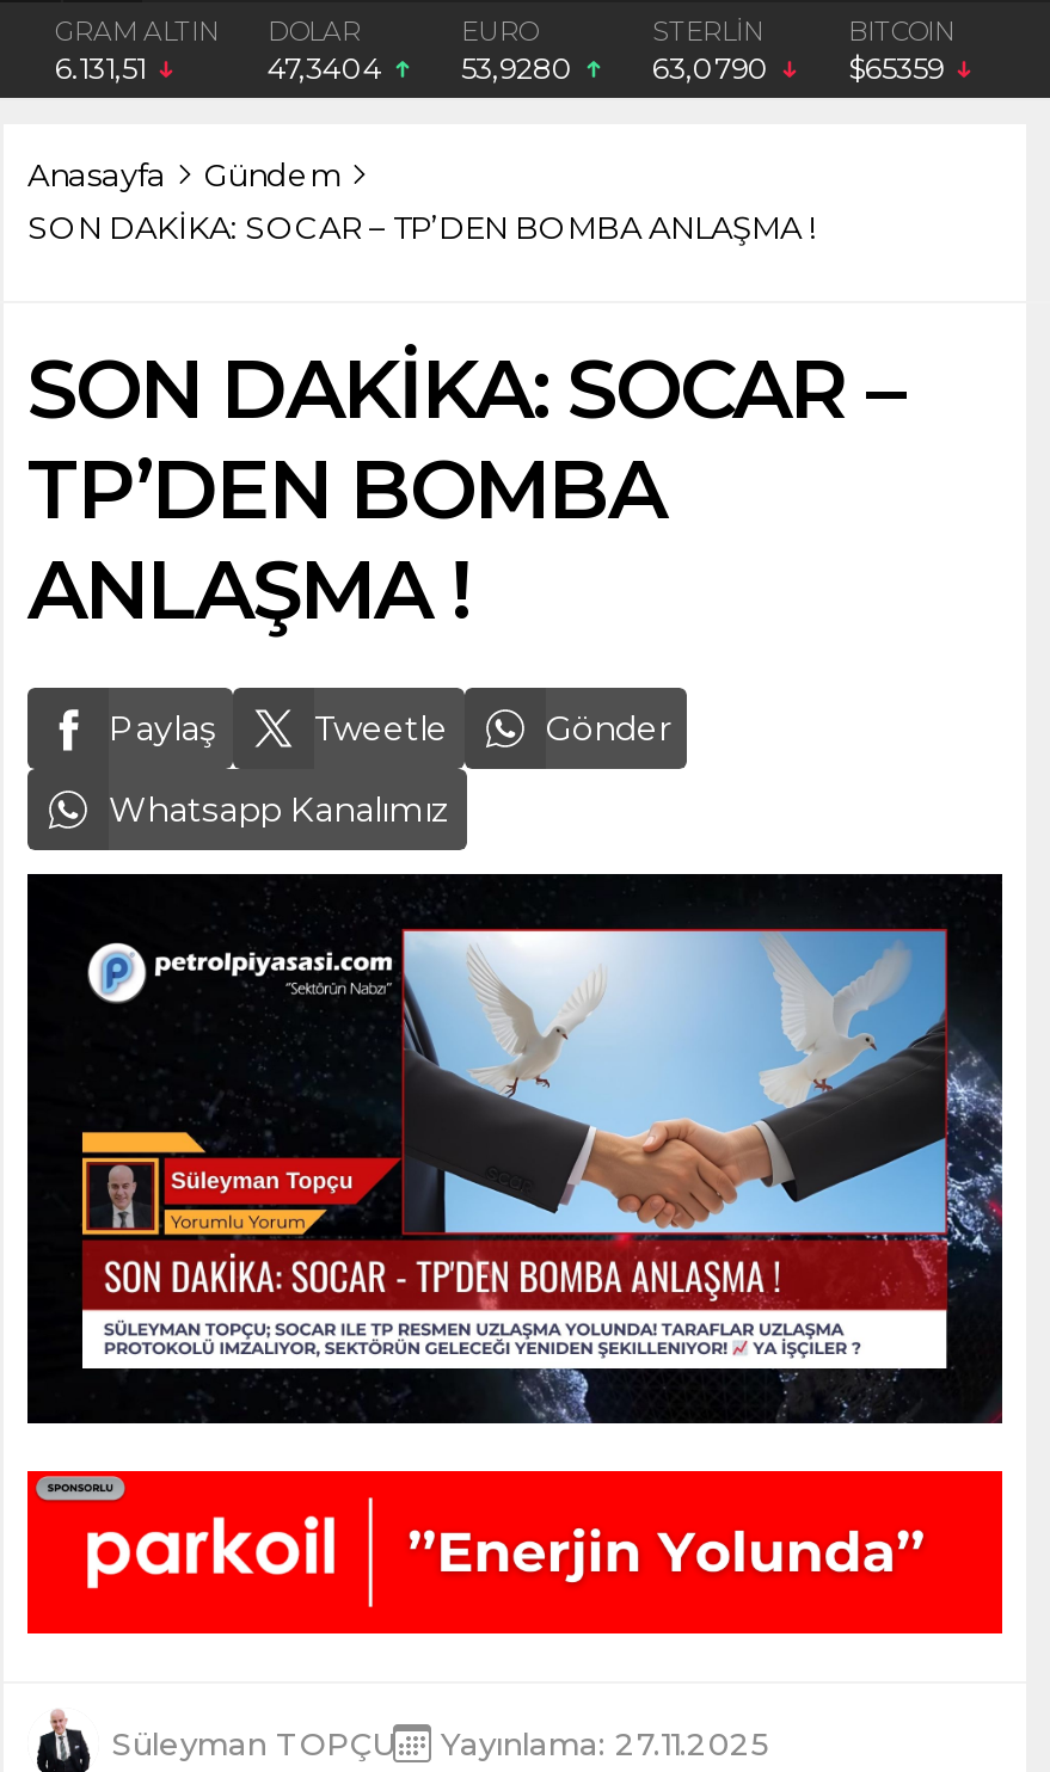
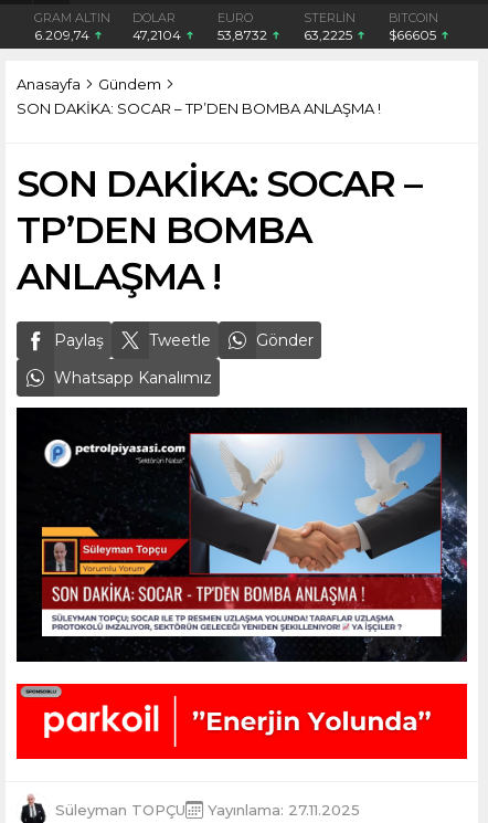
- 6.131,51
+ 6.209,74

- 47,3404
+ 47,2104

- 53,9280
+ 53,8732

- 63,0790
+ 63,2225

- $65359
+ $66605
